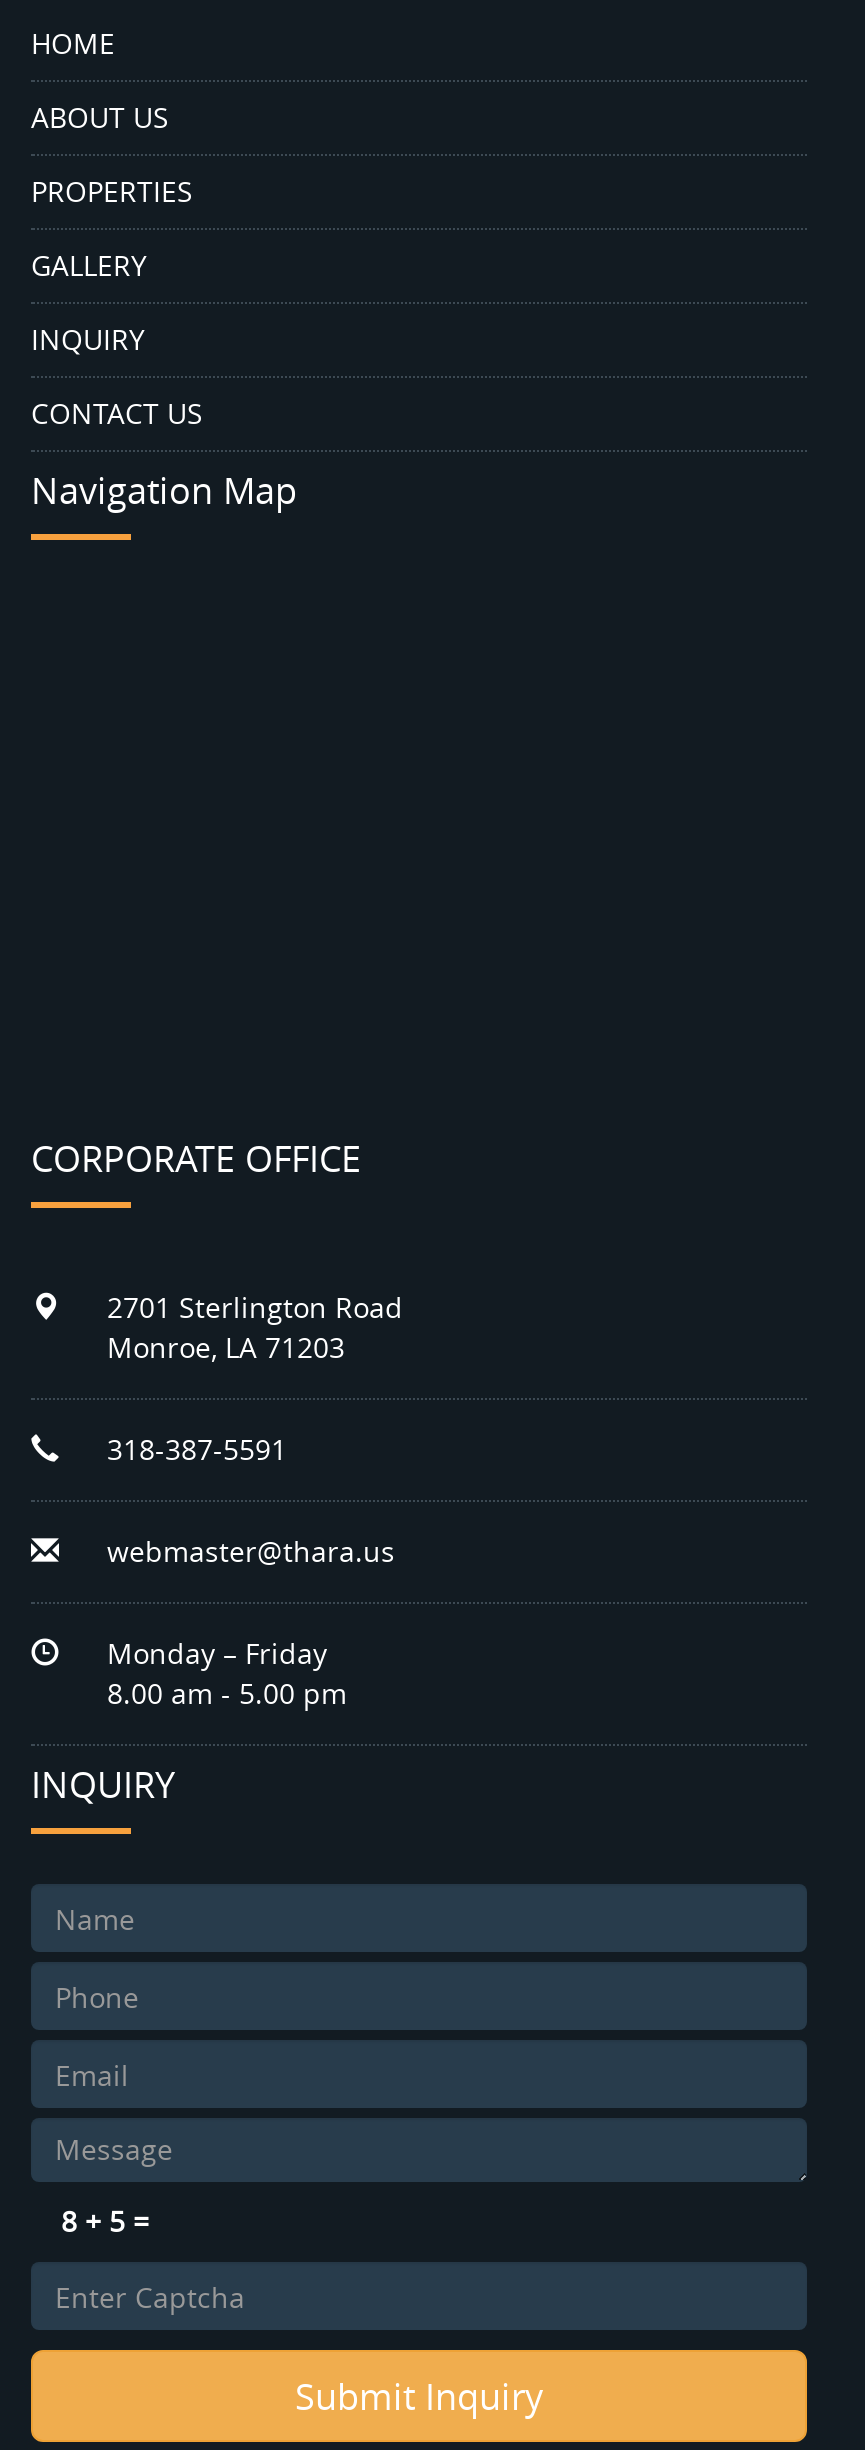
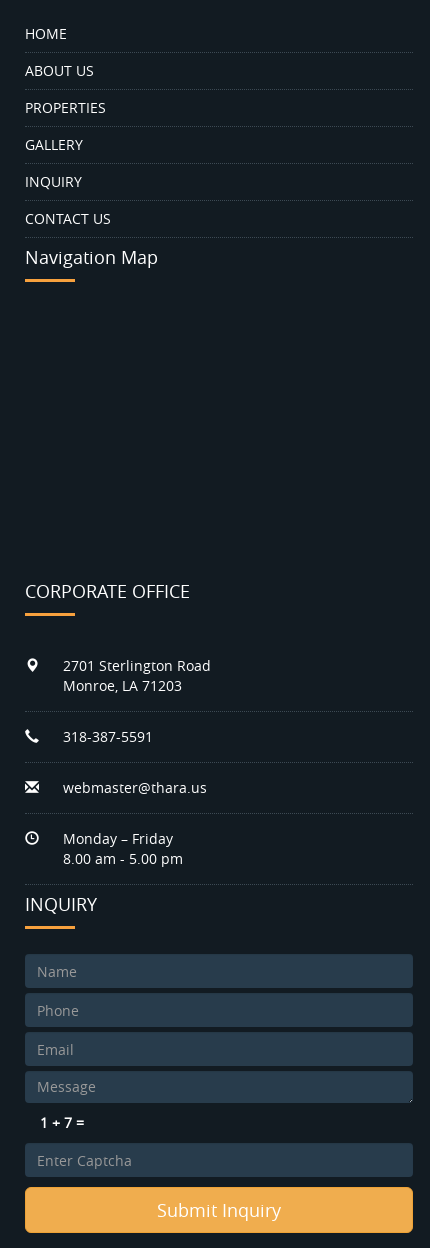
- 8 + 5 =
+ 1 + 7 =
